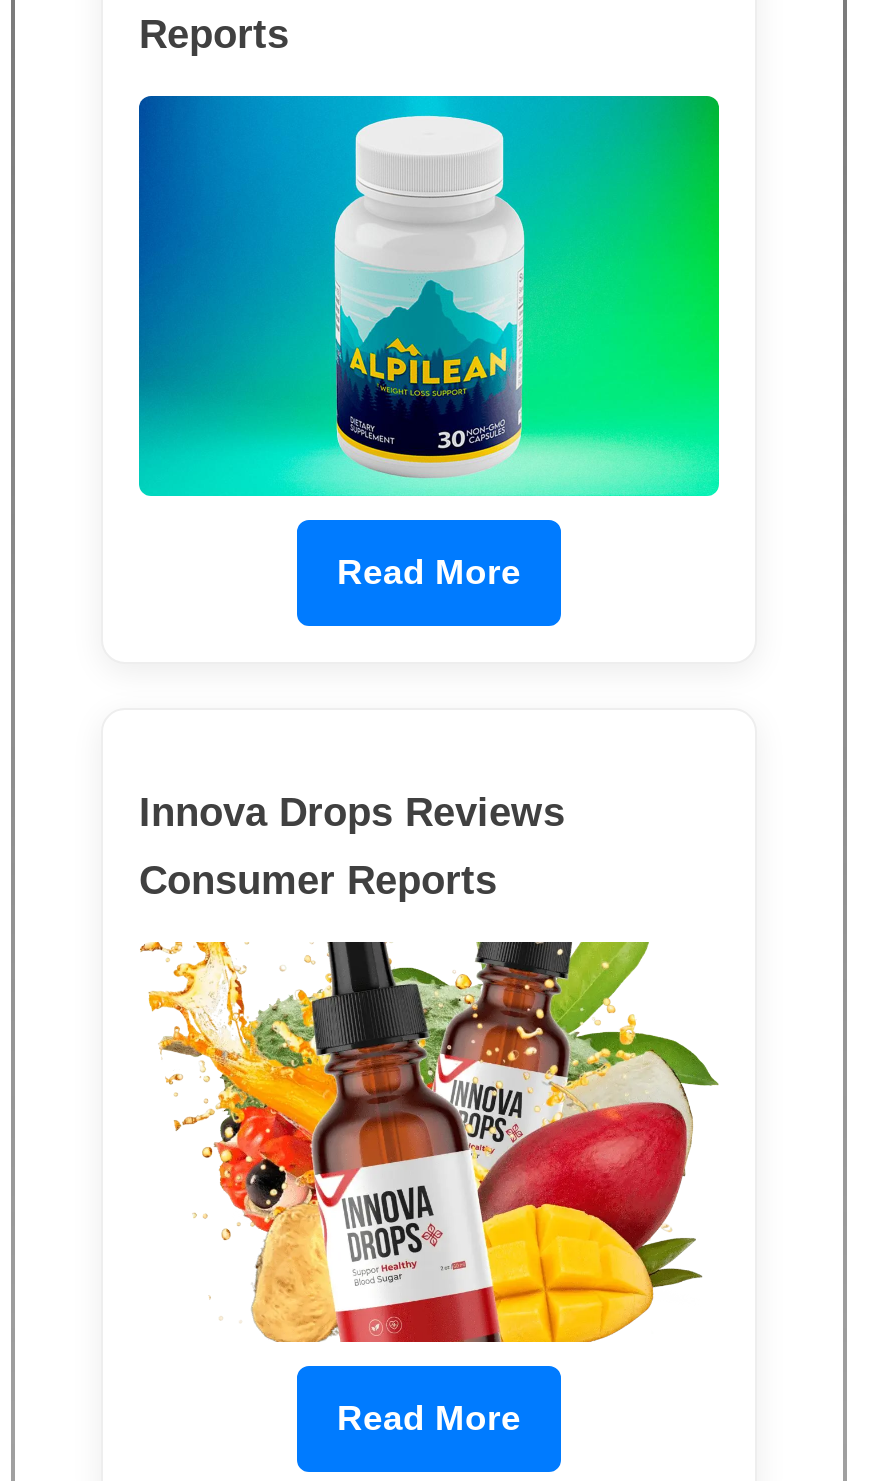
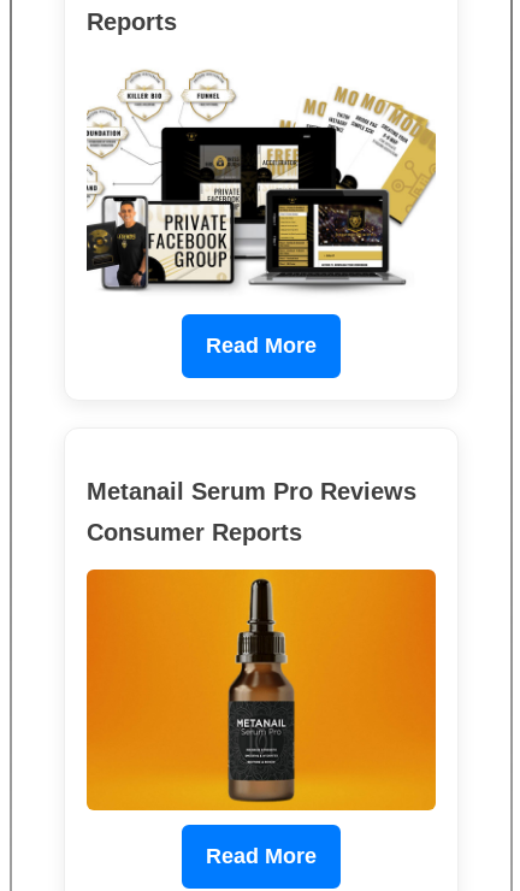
- [image]
+ [image]

- Innova Drops Reviews
+ Metanail Serum Pro Reviews

- [image]
+ [image]
